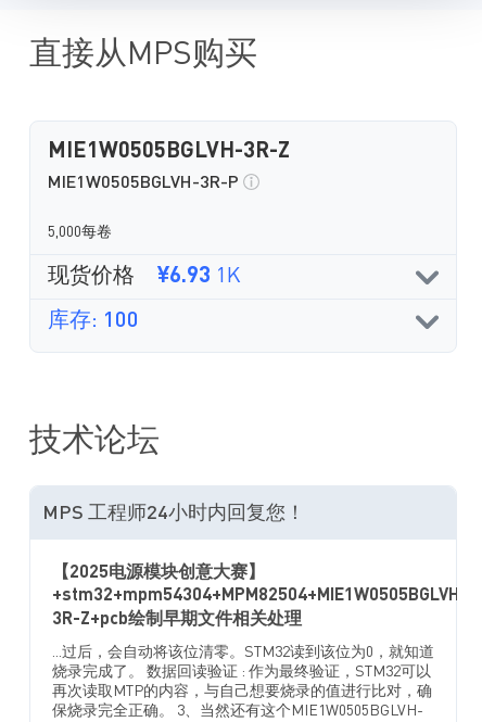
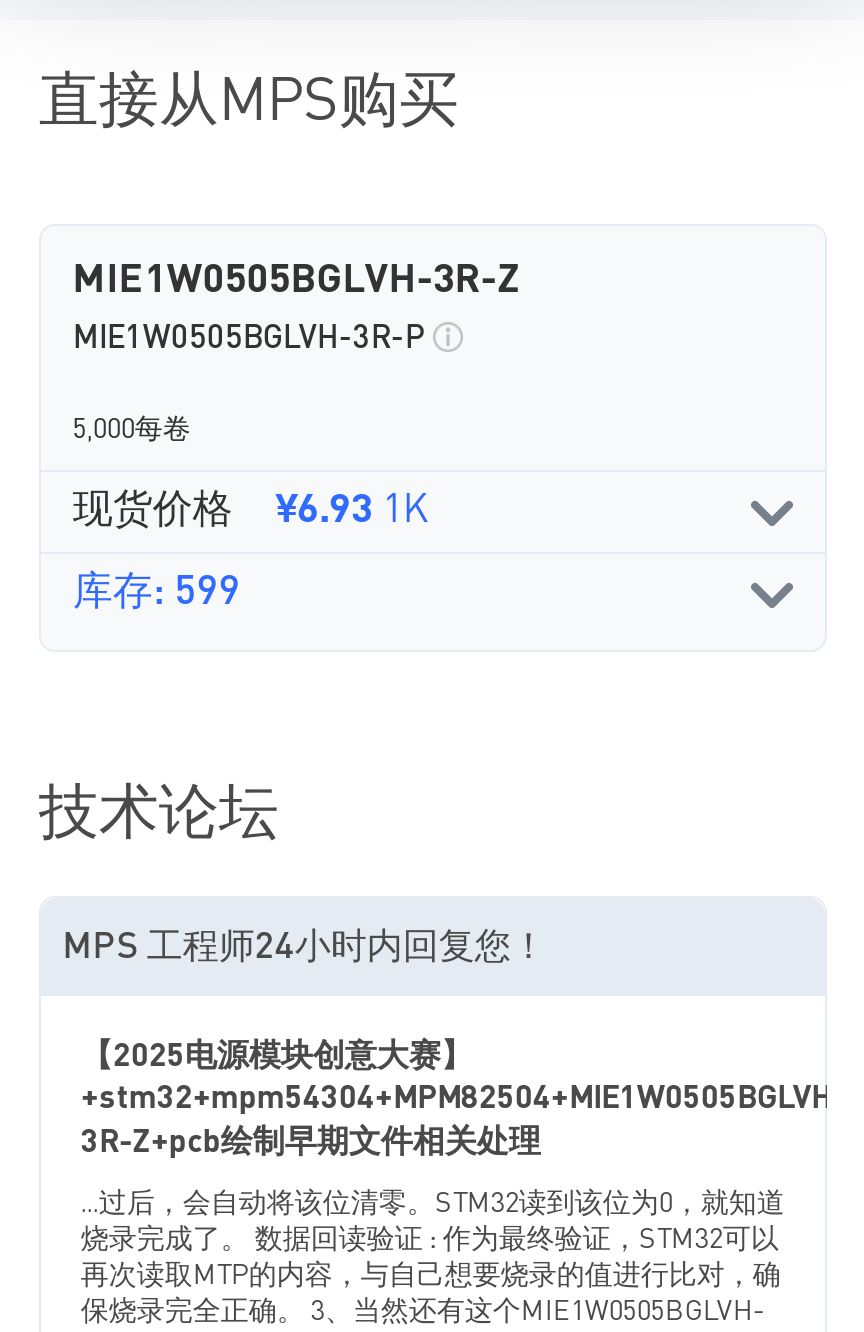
- 库存: 100
+ 库存: 599
